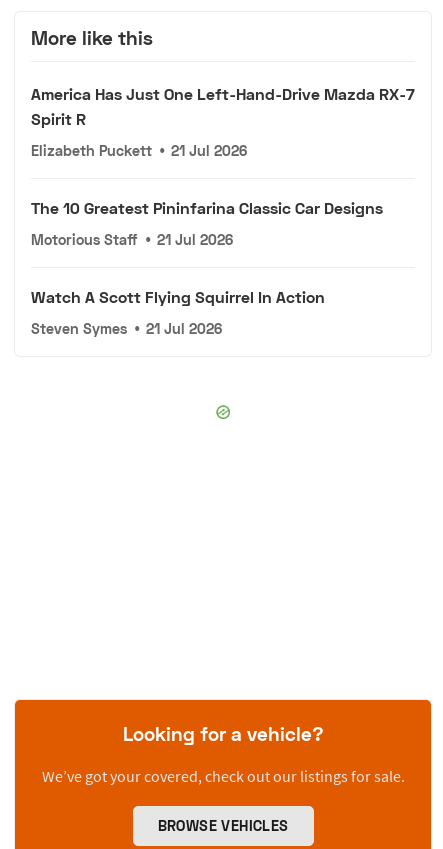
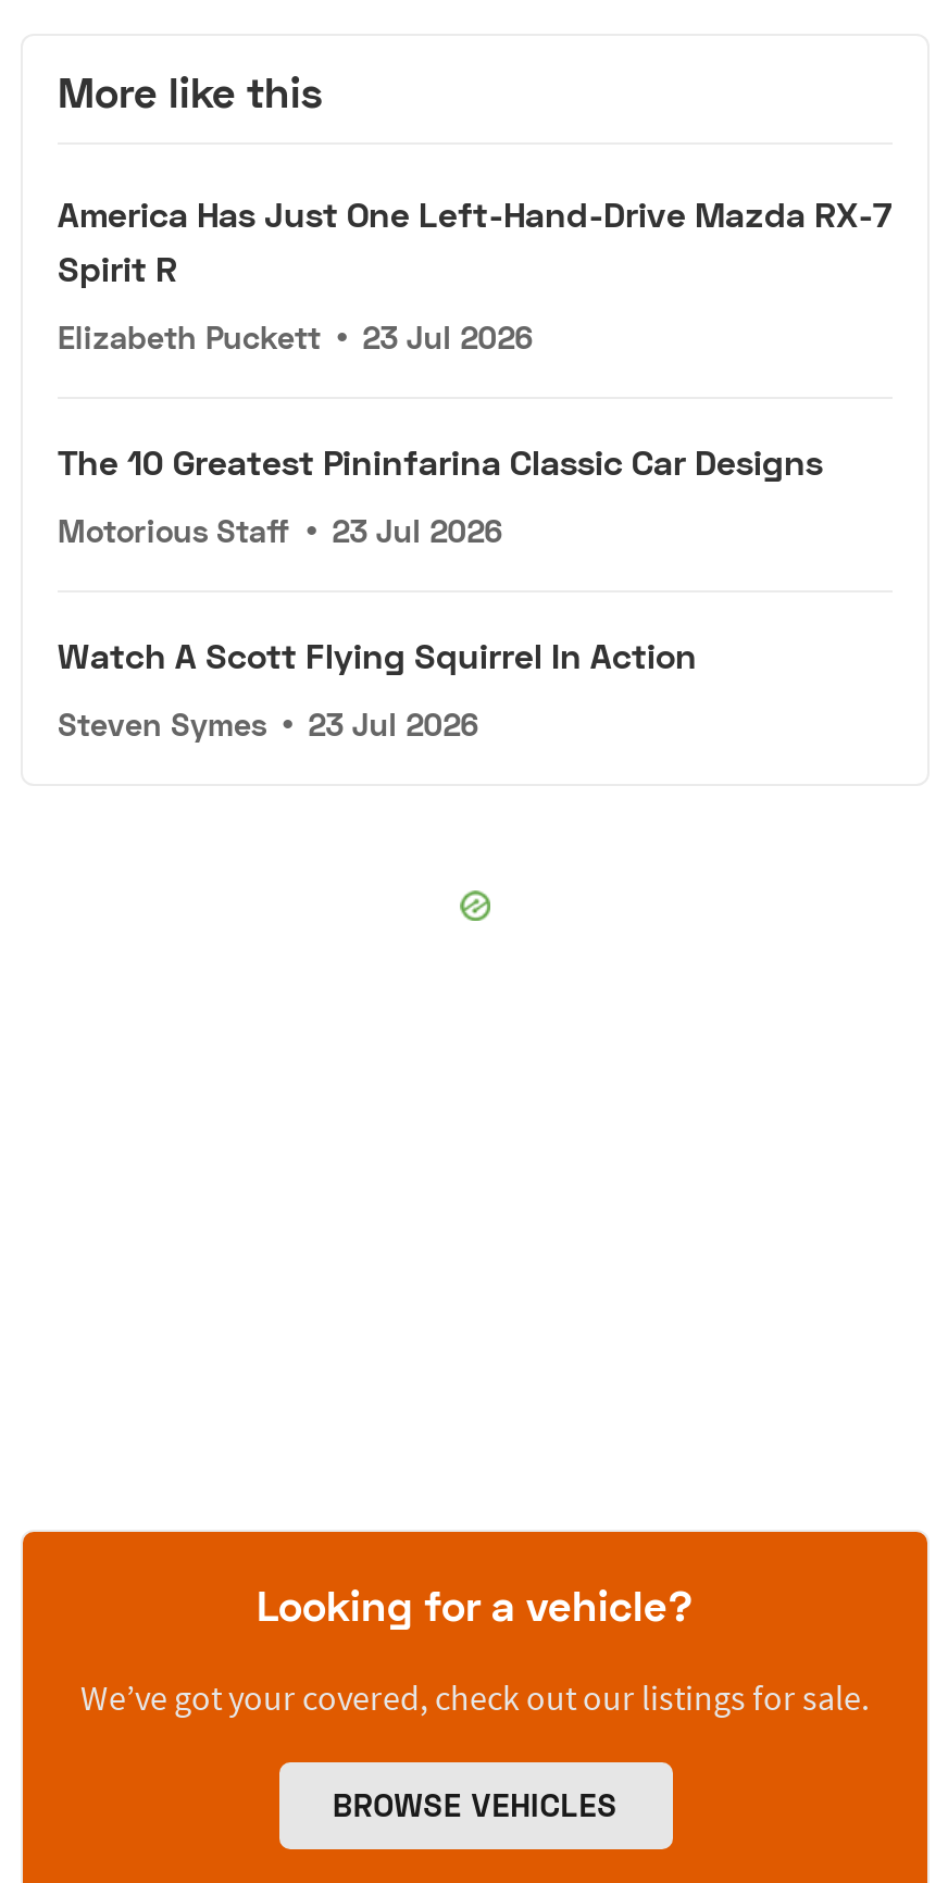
- Elizabeth Puckett • 21 Jul 2026
+ Elizabeth Puckett • 23 Jul 2026

- Motorious Staff • 21 Jul 2026
+ Motorious Staff • 23 Jul 2026

- Steven Symes • 21 Jul 2026
+ Steven Symes • 23 Jul 2026
